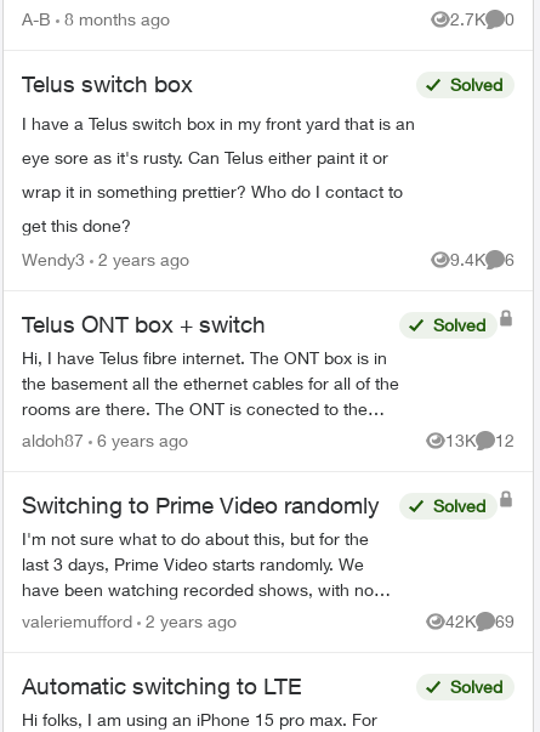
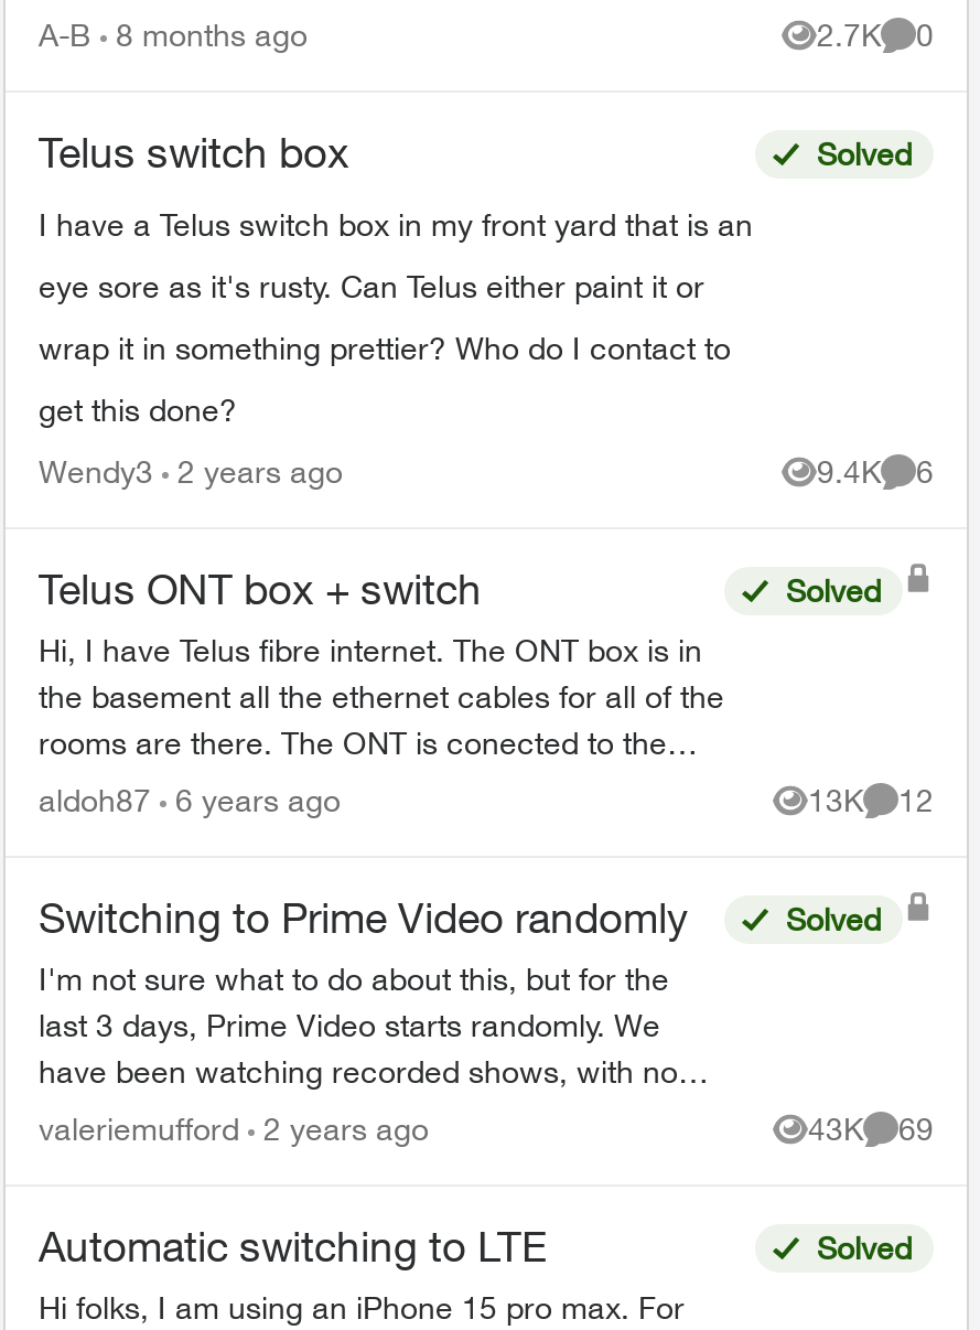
- 42K 69
+ 43K 69
